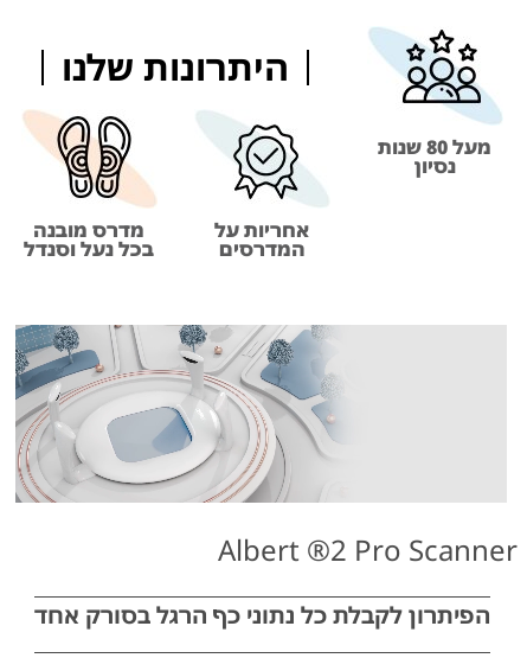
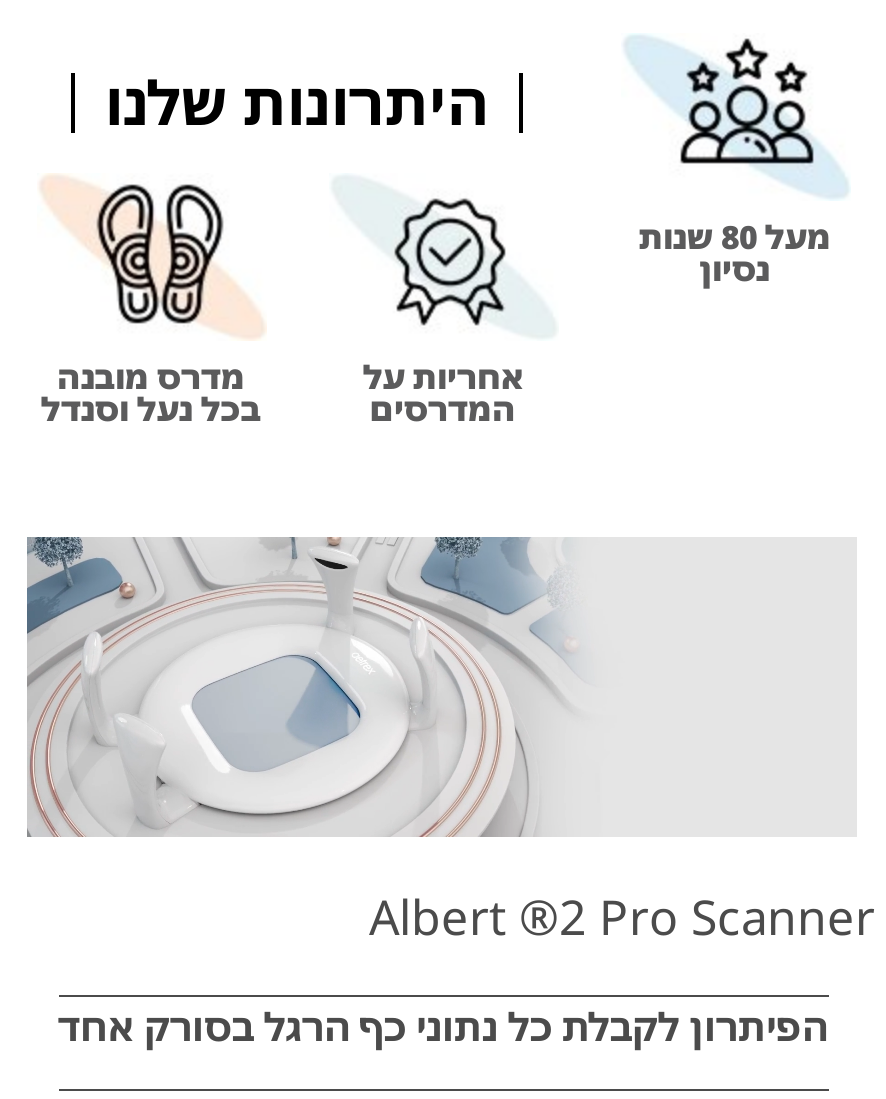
- [image]
+ [image]
